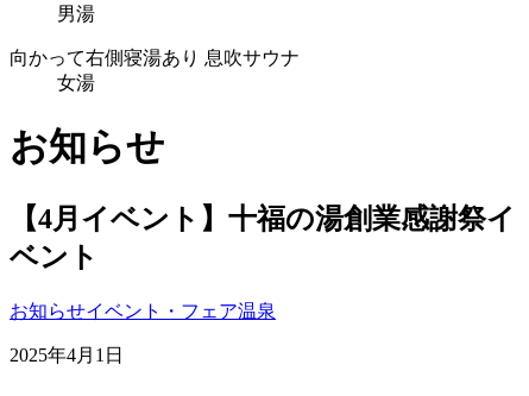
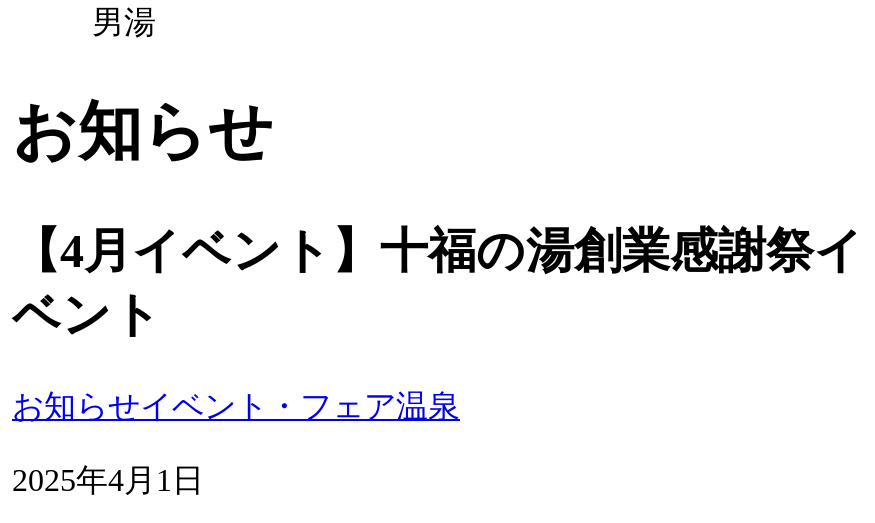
- 向かって右側寝湯あり 息吹サウナ
- 女湯
